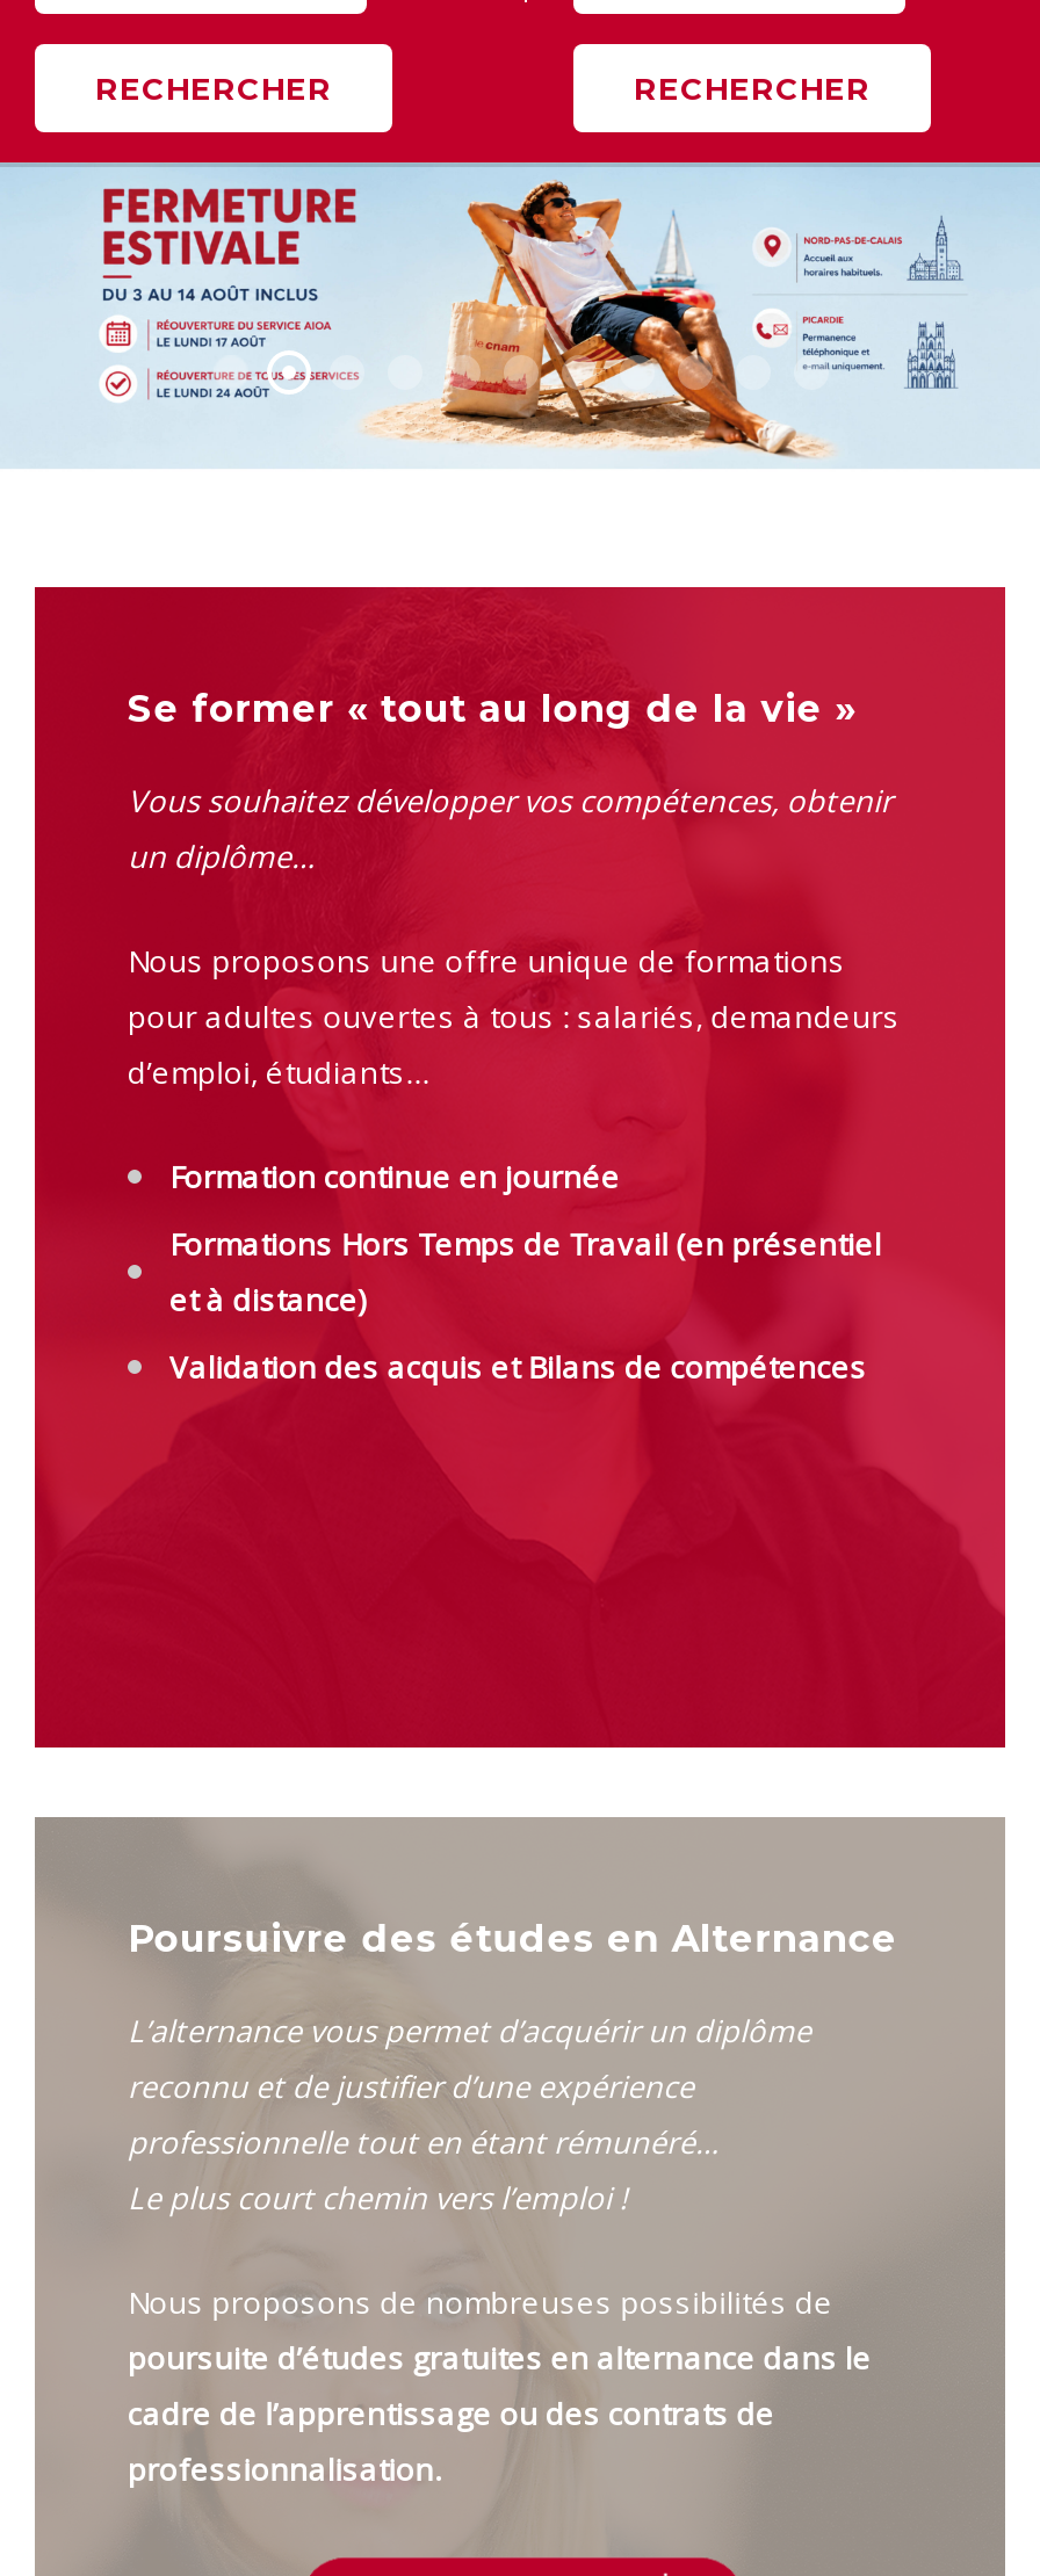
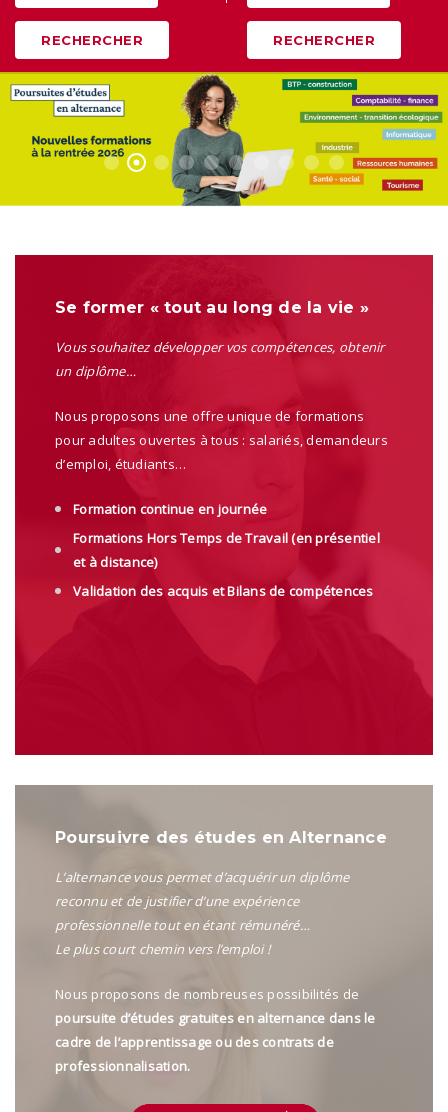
- [image]
+ [image]
